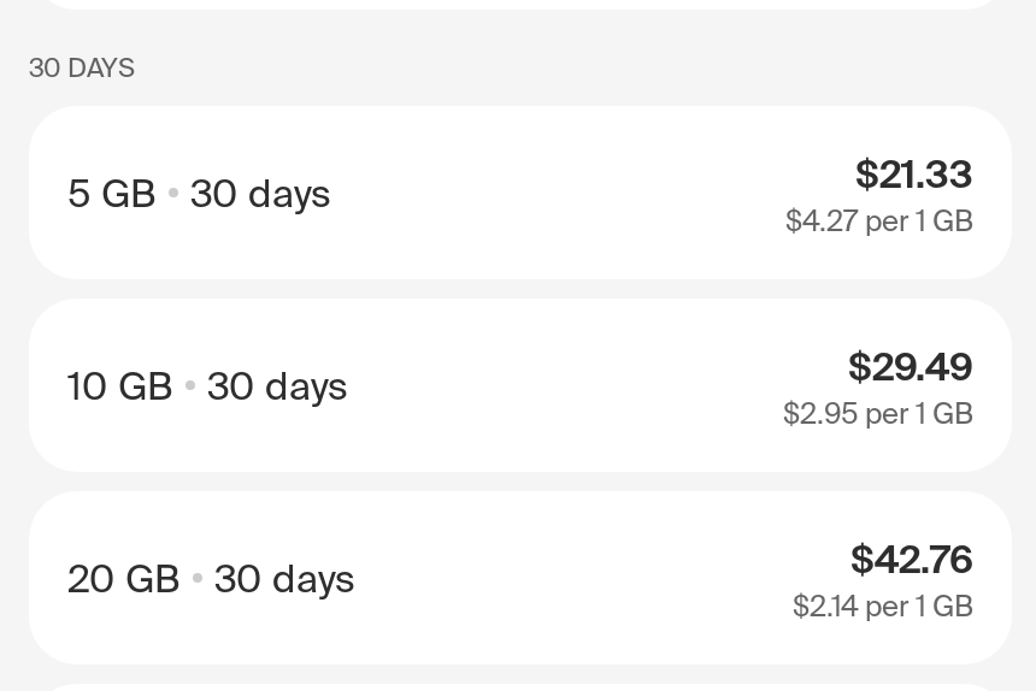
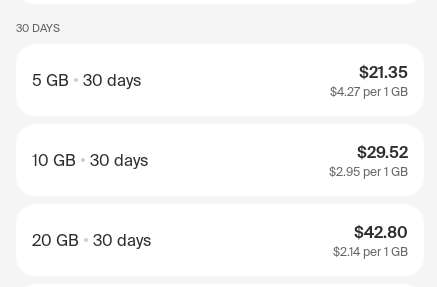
- $21.33
+ $21.35

- $29.49
+ $29.52

- $42.76
+ $42.80
